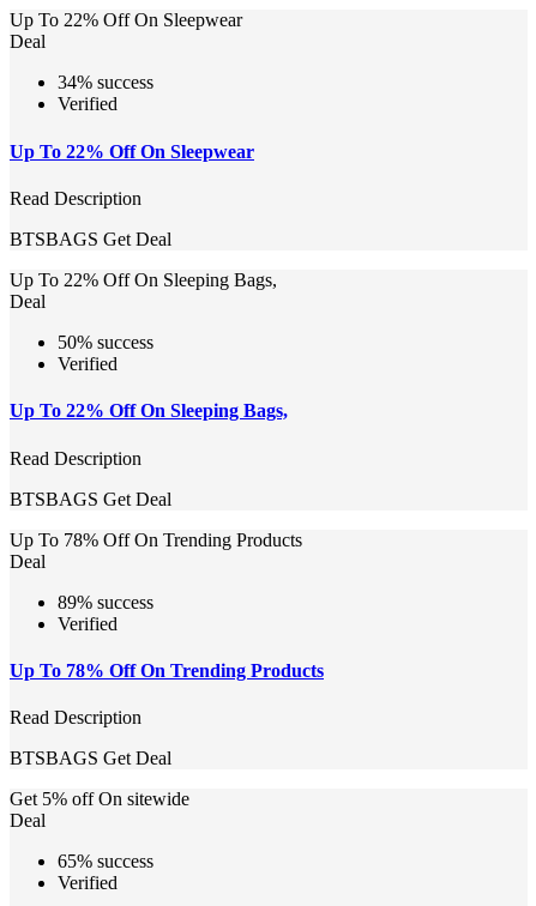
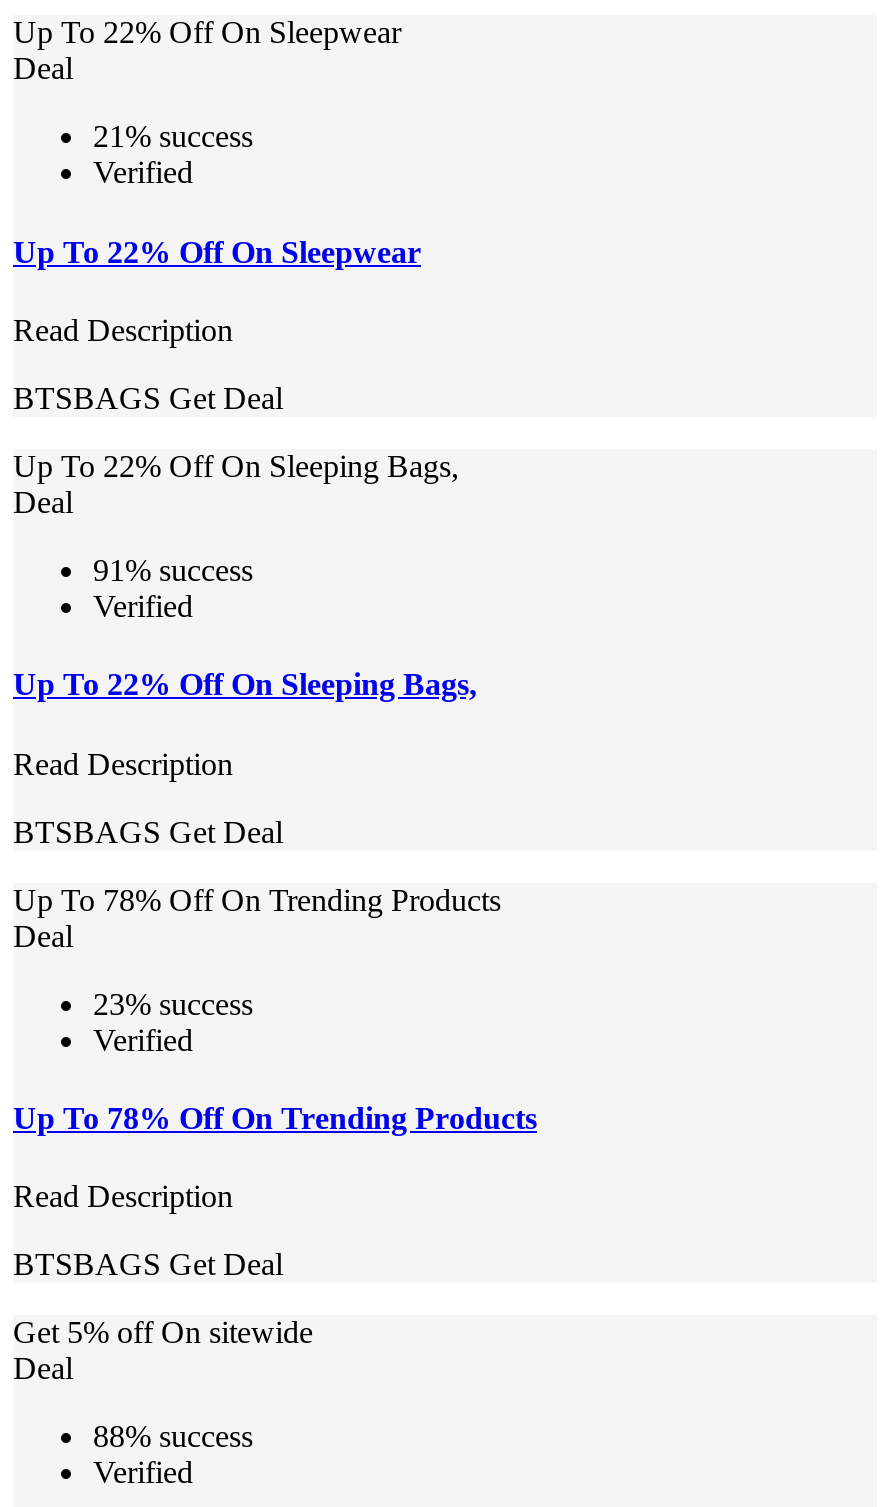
- 34% success
+ 21% success

- 50% success
+ 91% success

- 89% success
+ 23% success

- 65% success
+ 88% success
